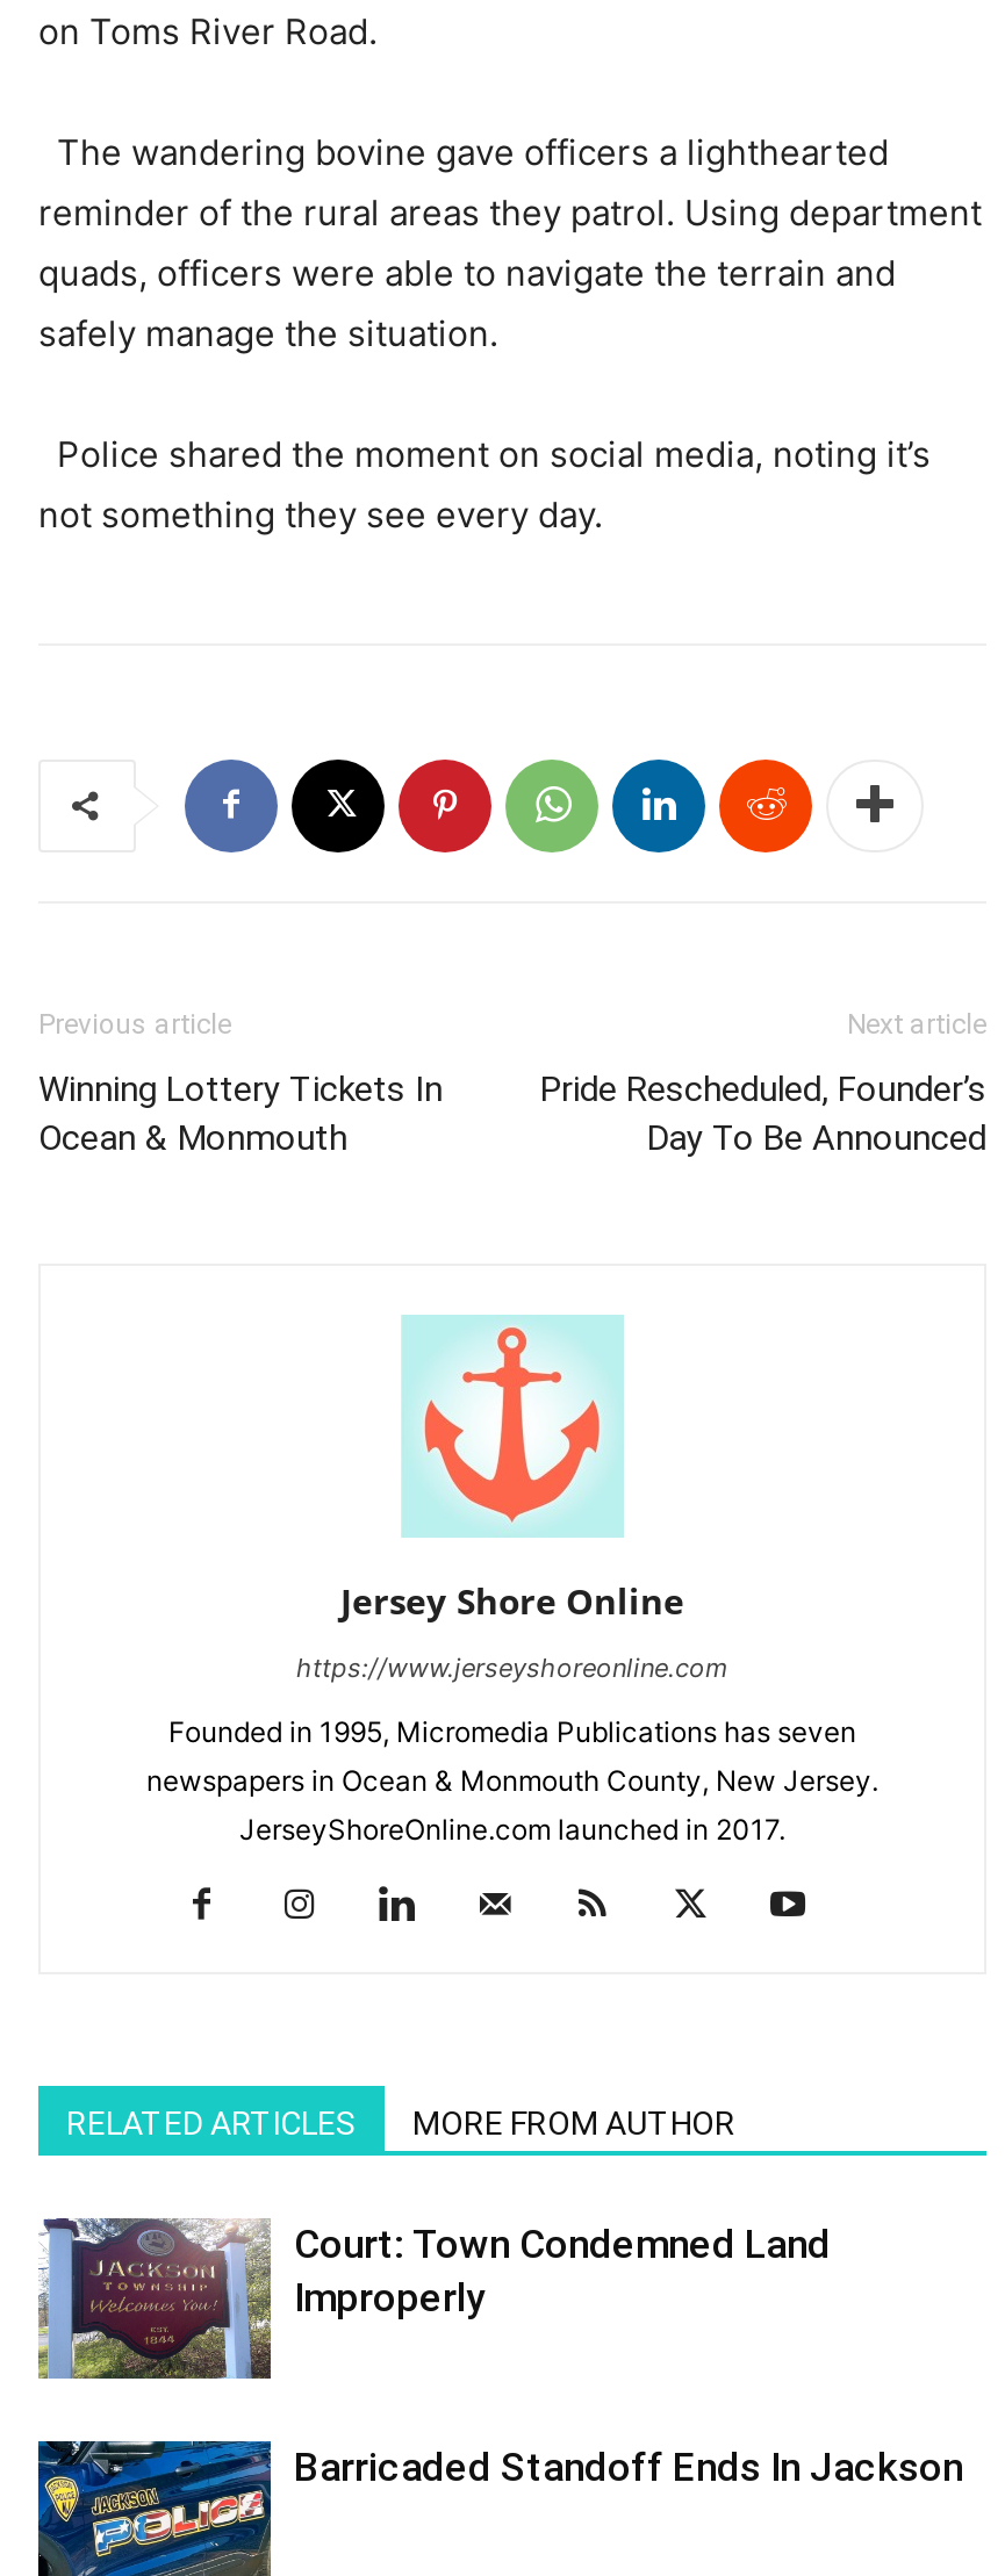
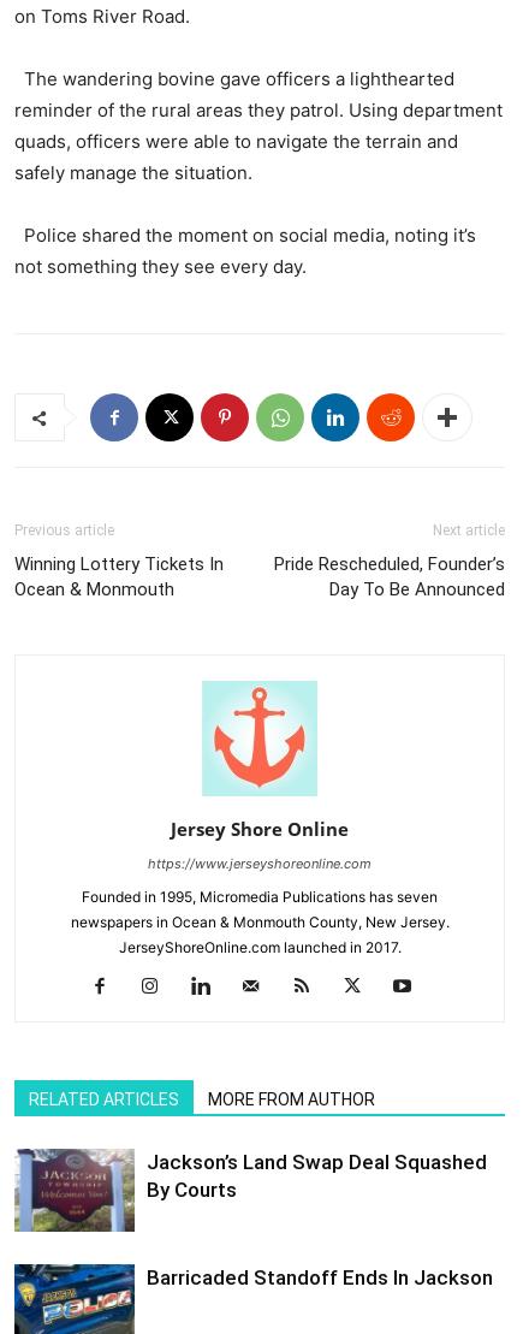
- Court: Town Condemned Land
- Improperly
+ Jackson’s Land Swap Deal Squashed
+ By Courts
